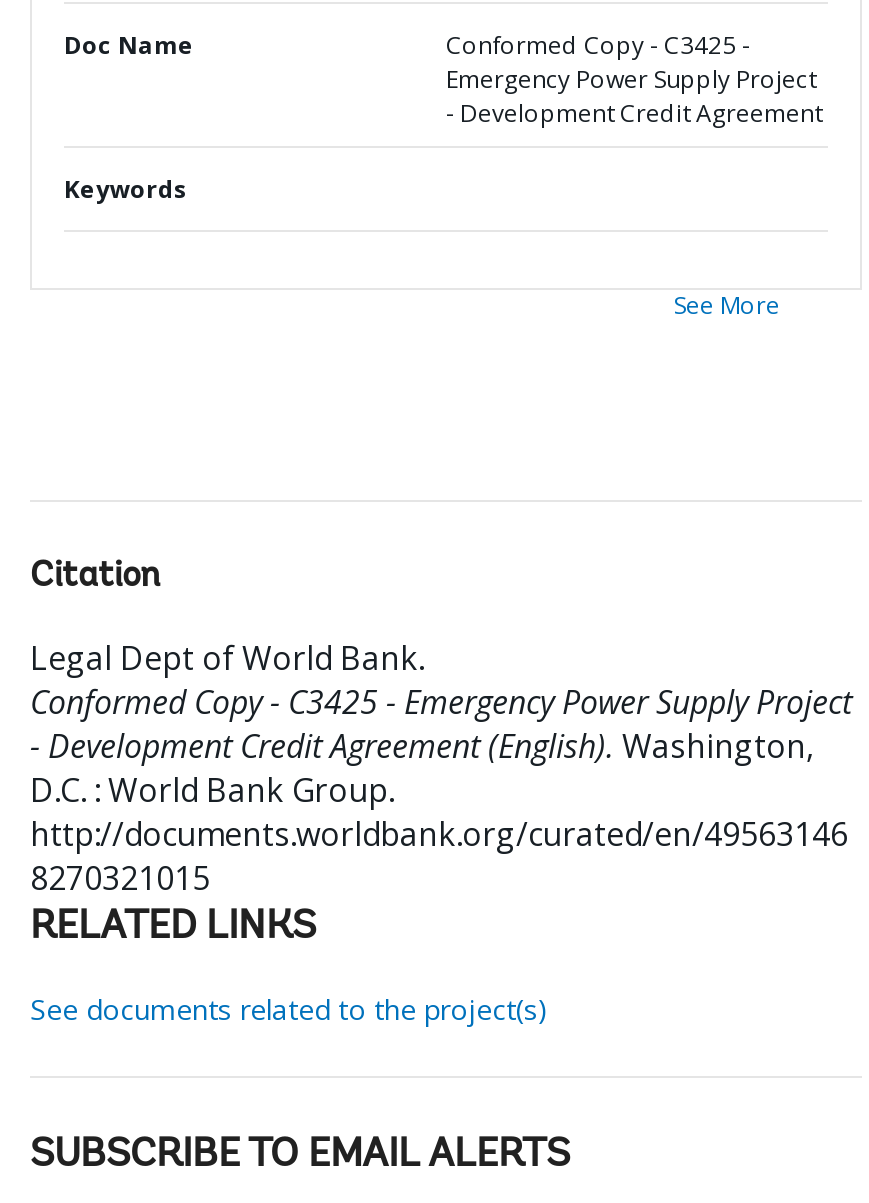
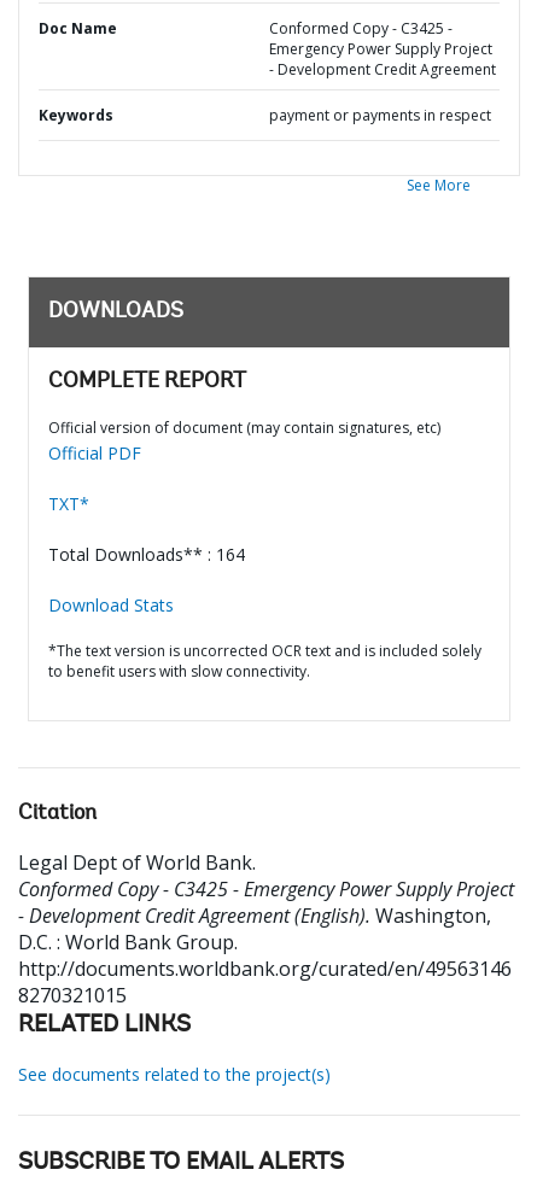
+ payment or payments in respect

+ DOWNLOADS
+ COMPLETE REPORT
+ Official version of document (may contain signatures, etc)
+ Official PDF
+ TXT*
+ Total Downloads** : 164
+ Download Stats
+ *The text version is uncorrected OCR text and is included solely
+ to benefit users with slow connectivity.
